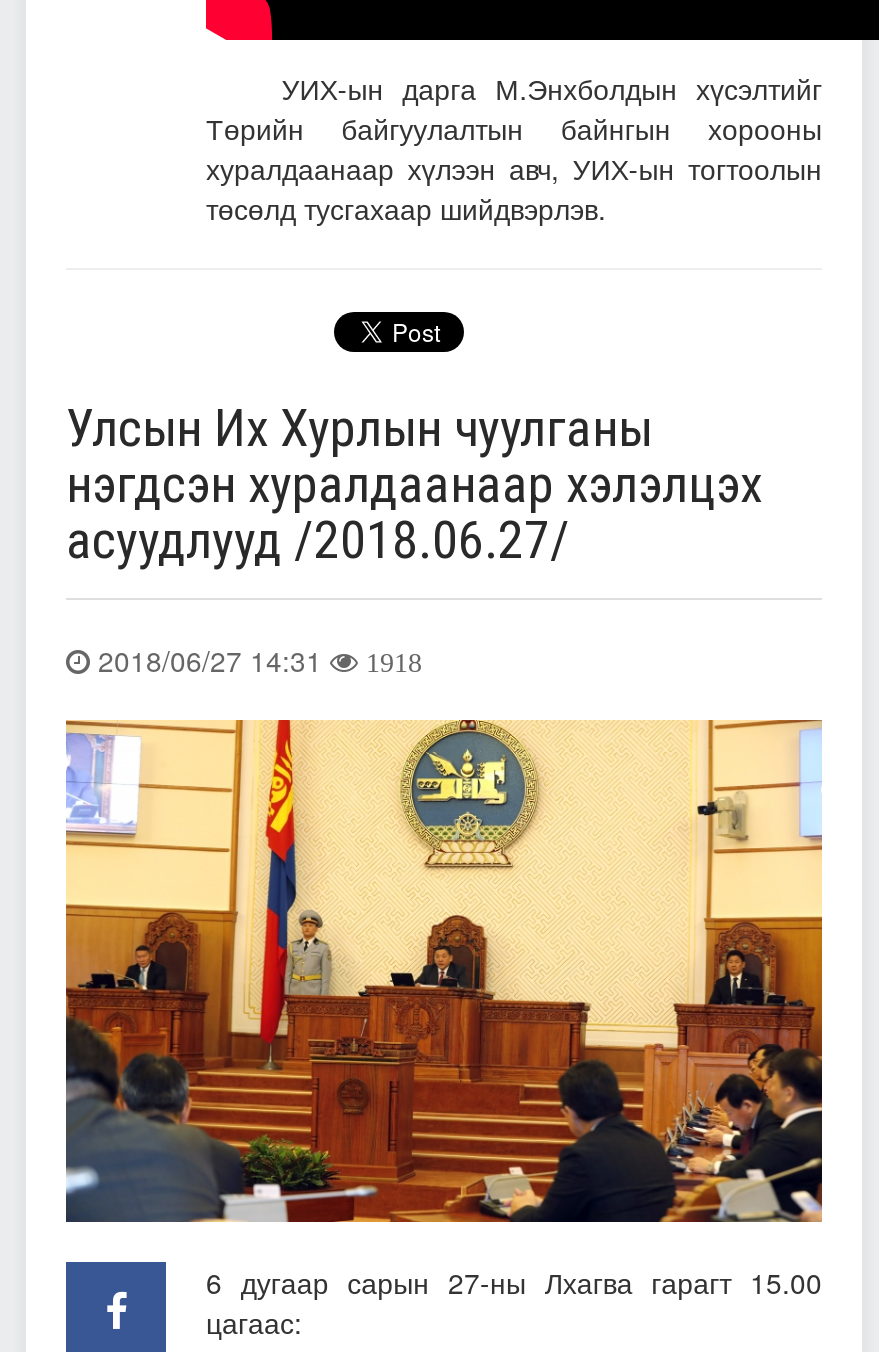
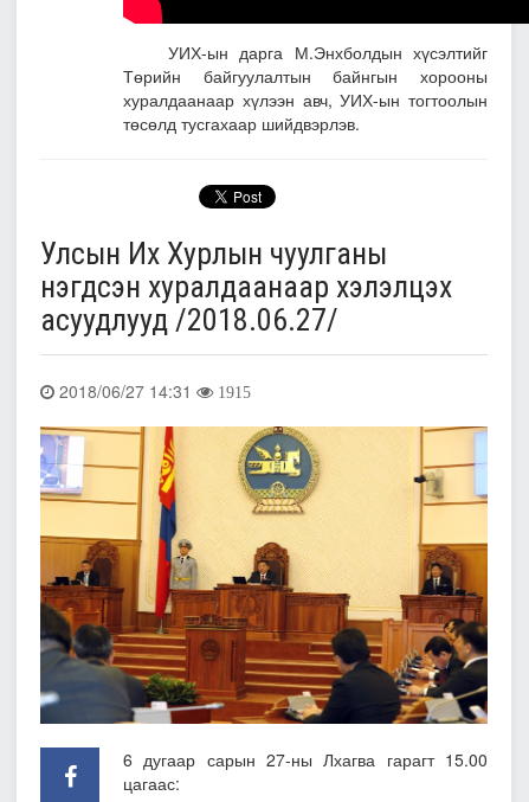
- 2018/06/27 14:31 1918
+ 2018/06/27 14:31 1915
